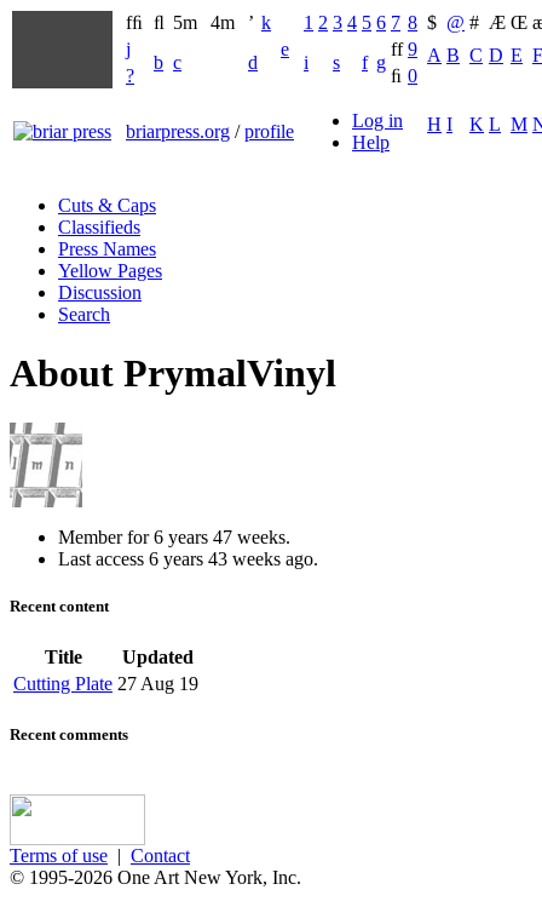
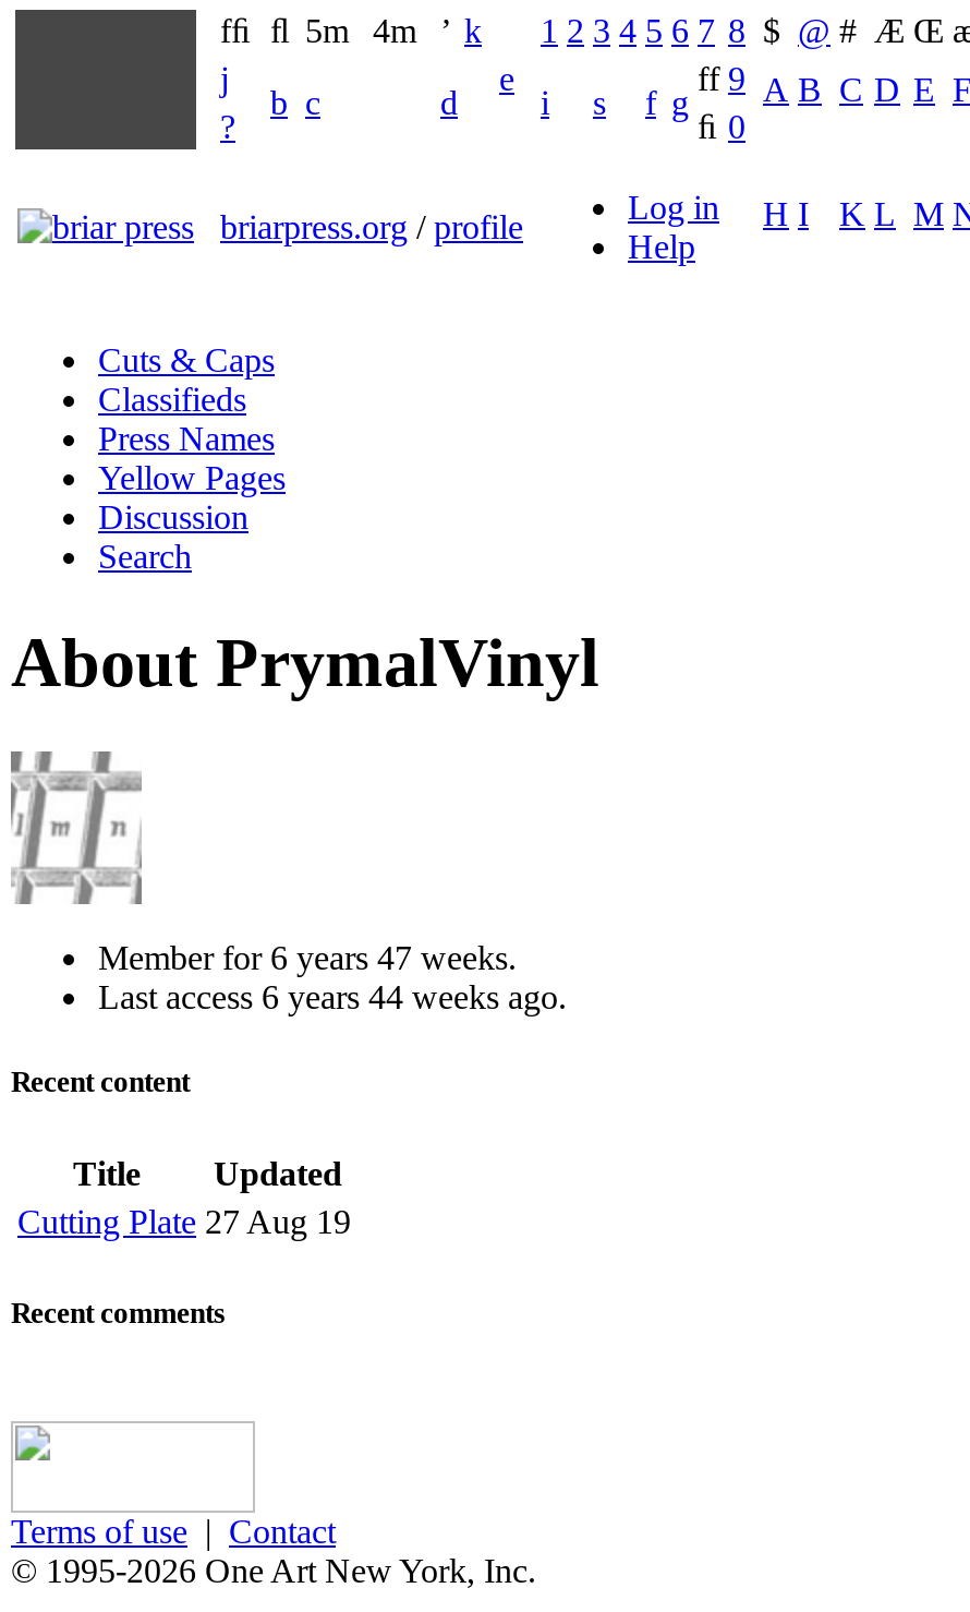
- Last access 6 years 43 weeks ago.
+ Last access 6 years 44 weeks ago.
